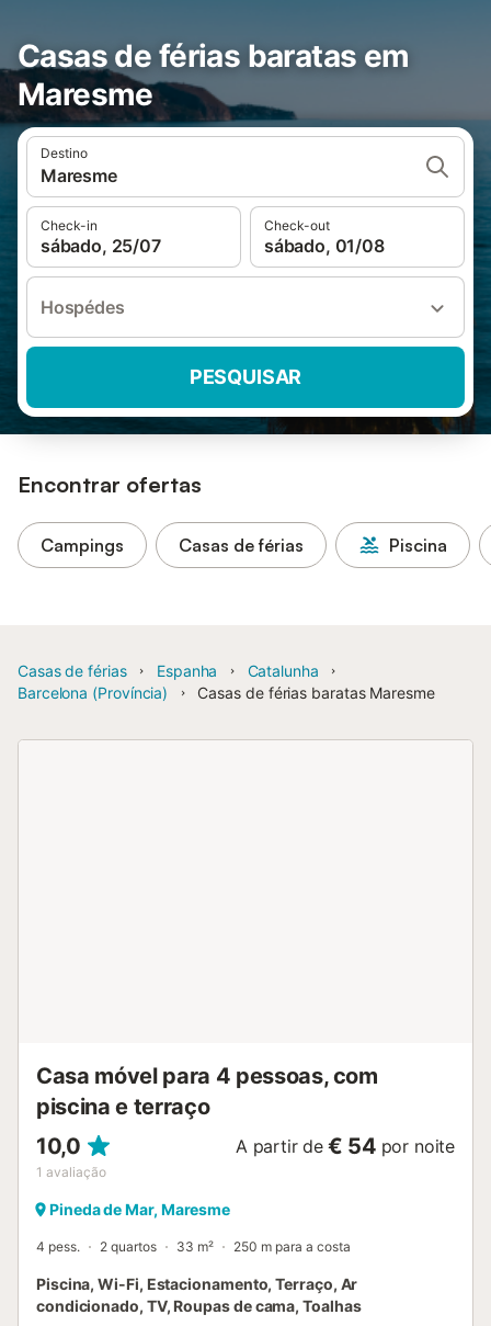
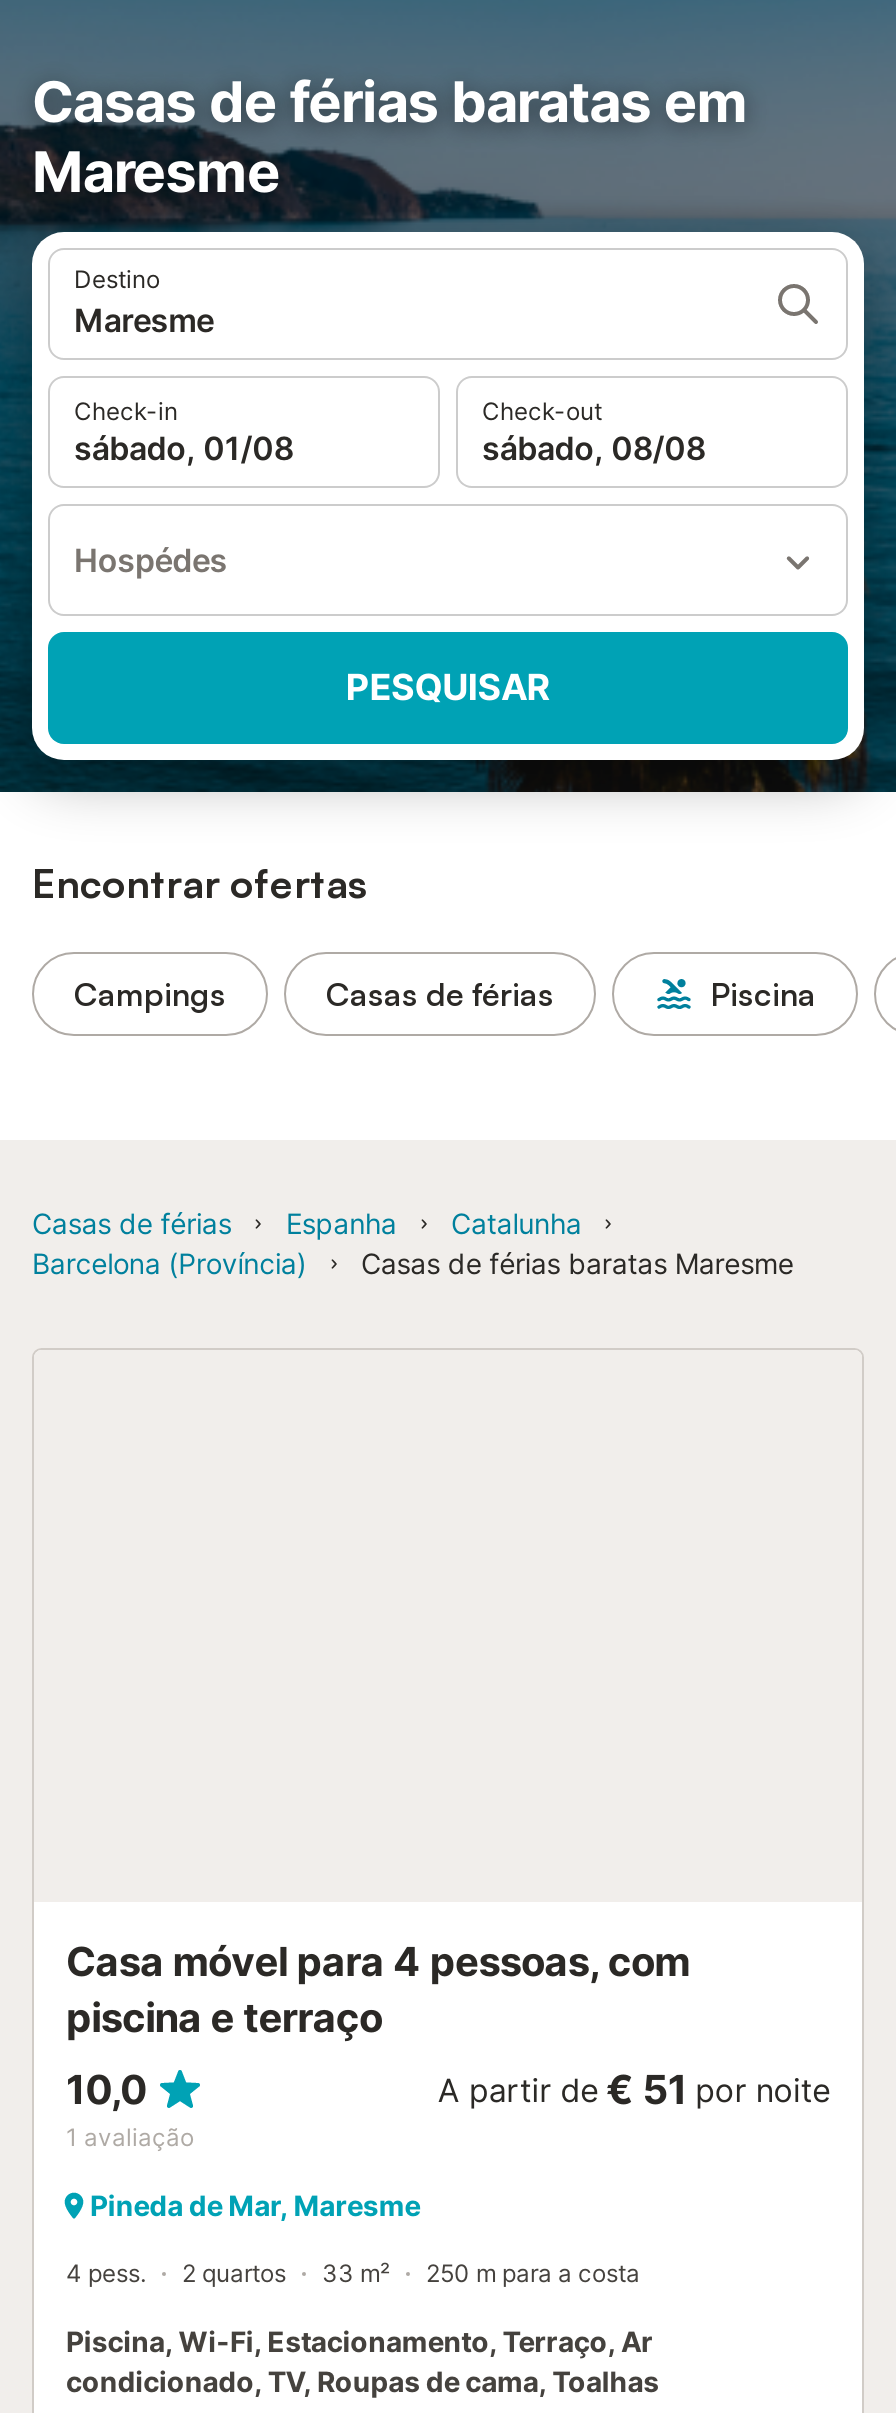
- sábado, 25/07
+ sábado, 01/08

- sábado, 01/08
+ sábado, 08/08

- A partir de € 54 por noite
+ A partir de € 51 por noite
